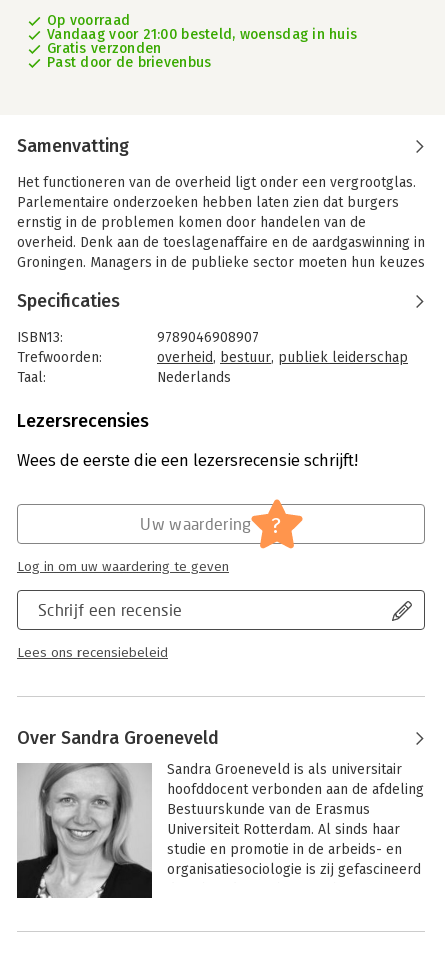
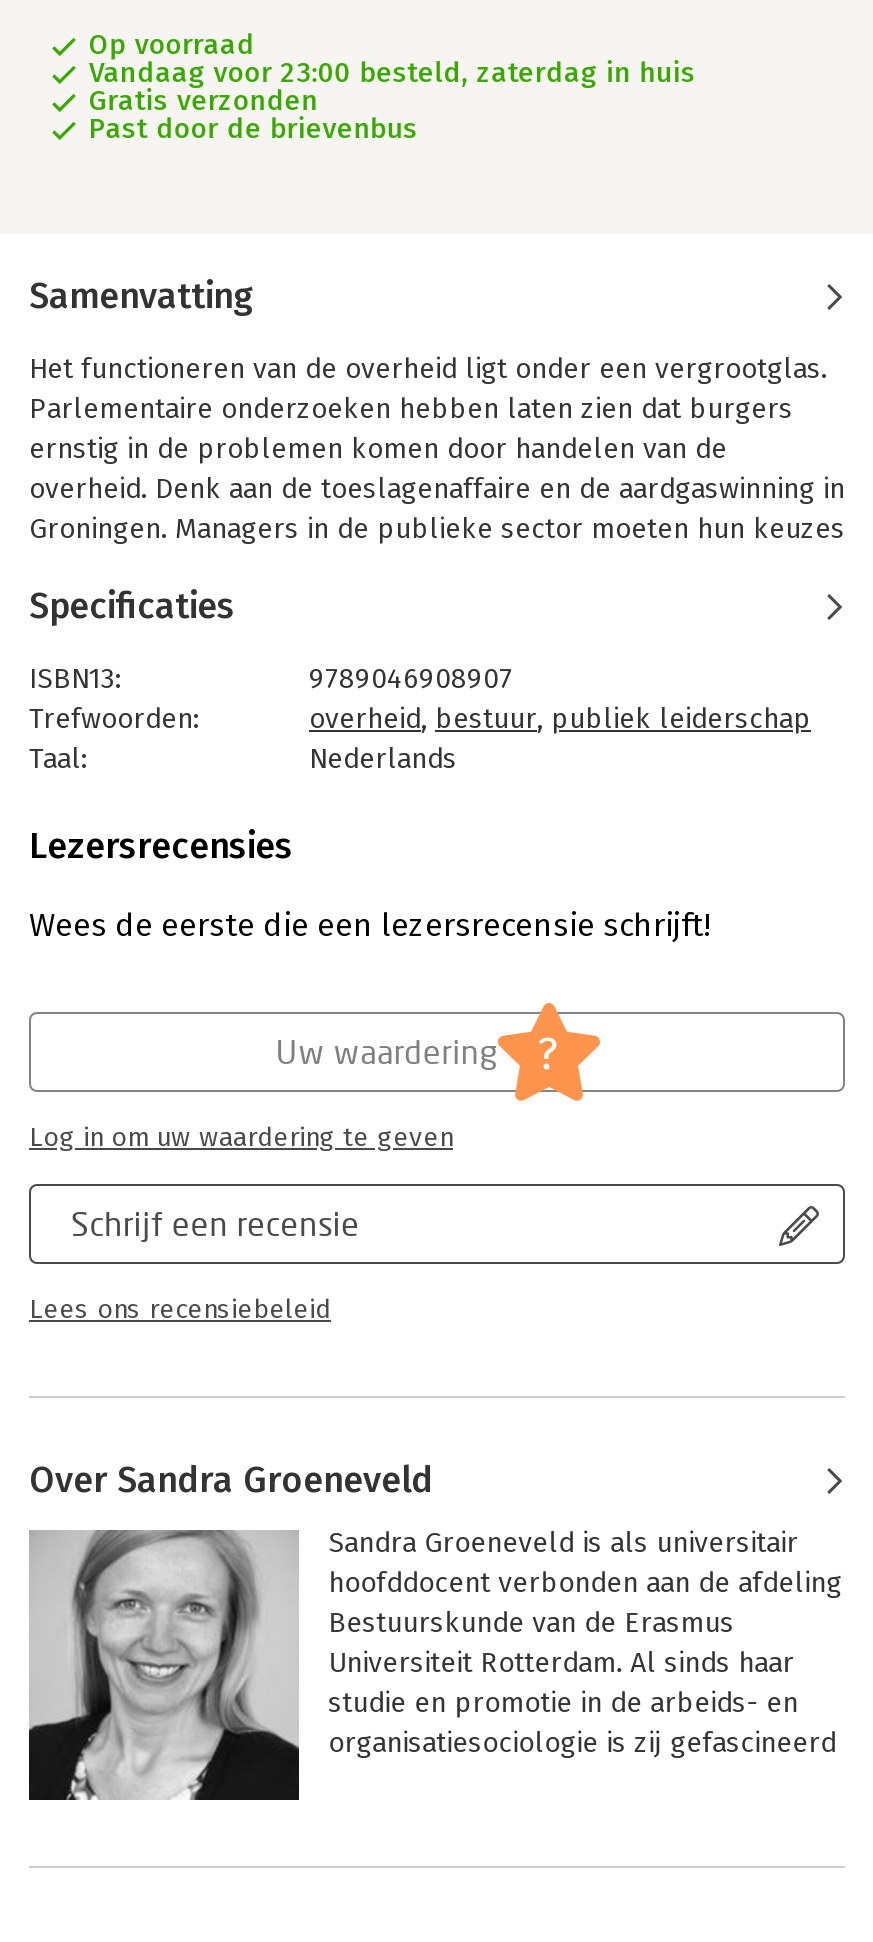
- Vandaag voor 21:00 besteld, woensdag in huis
+ Vandaag voor 23:00 besteld, zaterdag in huis
